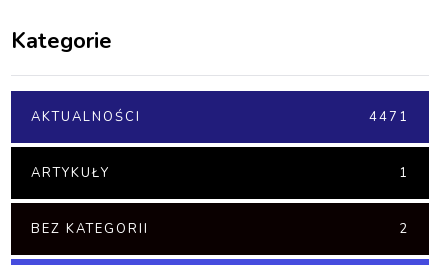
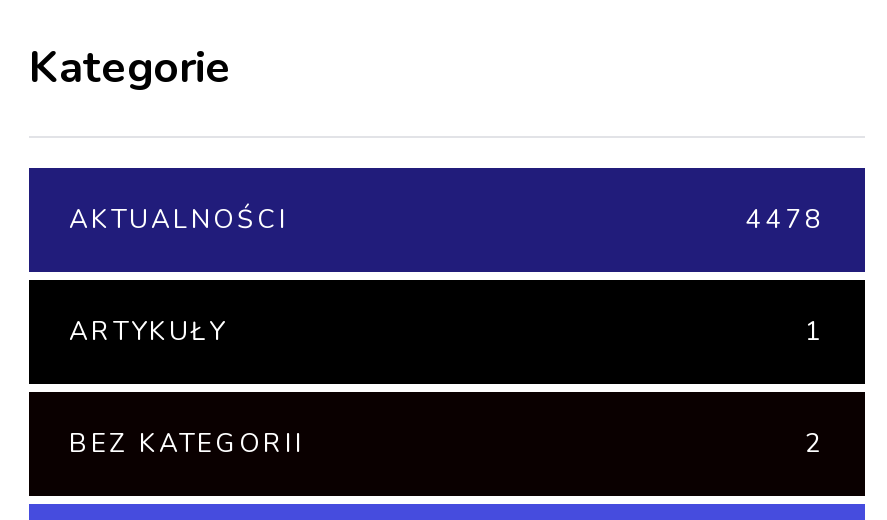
- 4471
+ 4478
